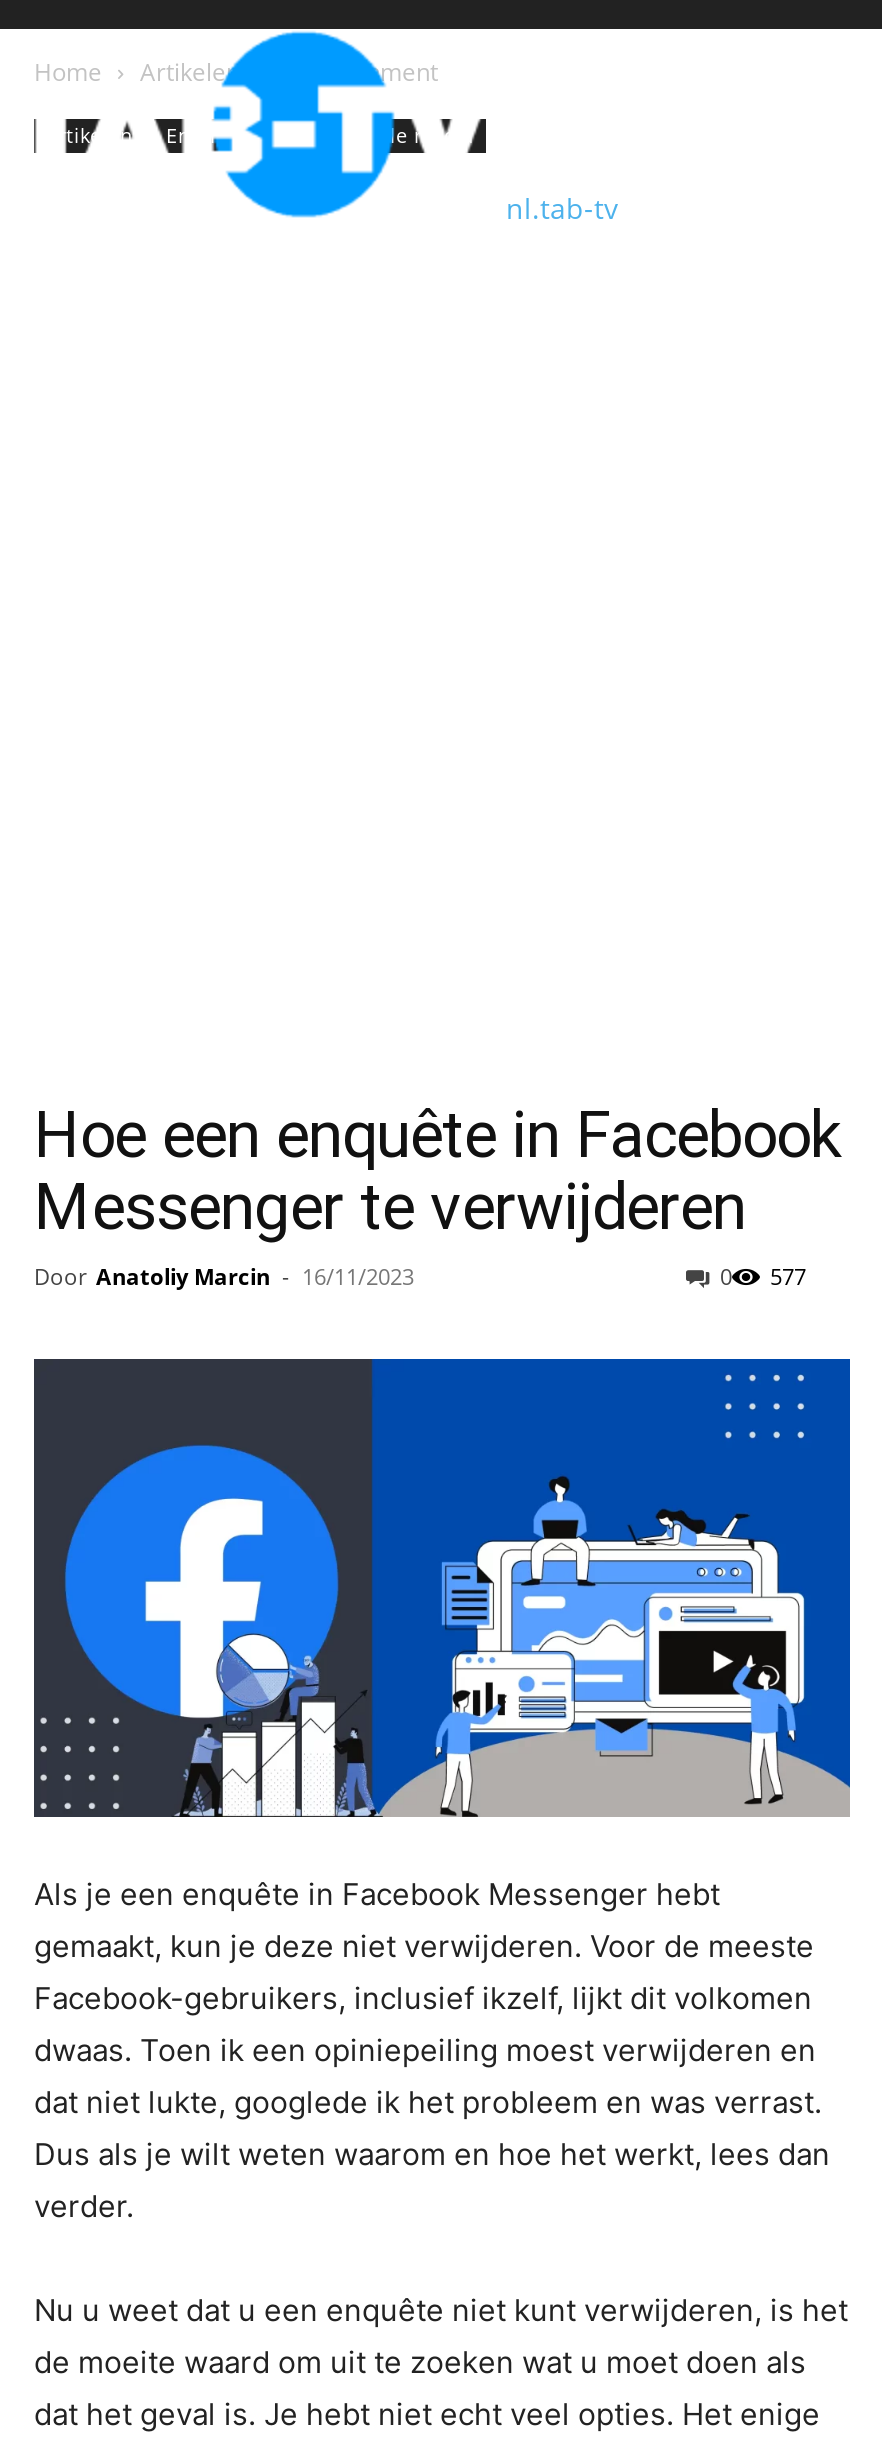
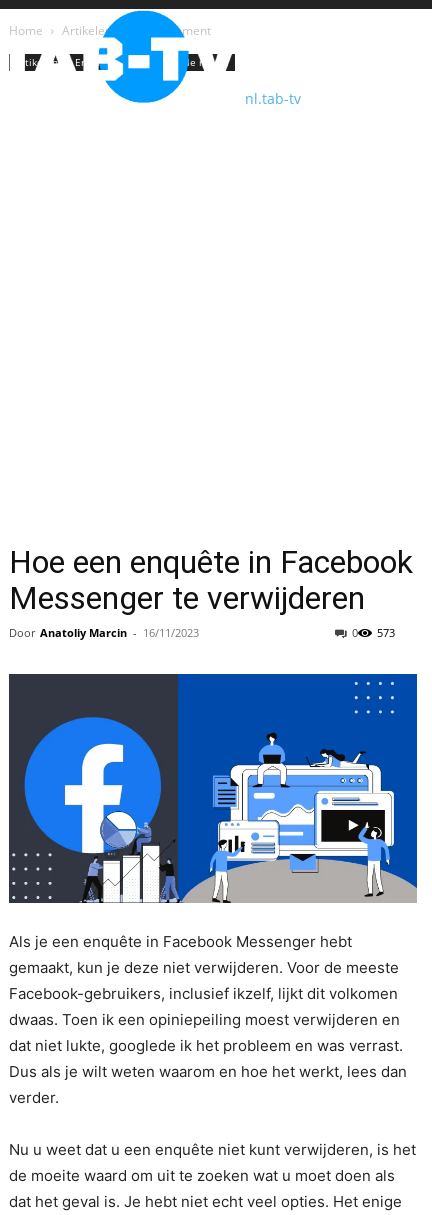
- 0 577
+ 0 573
